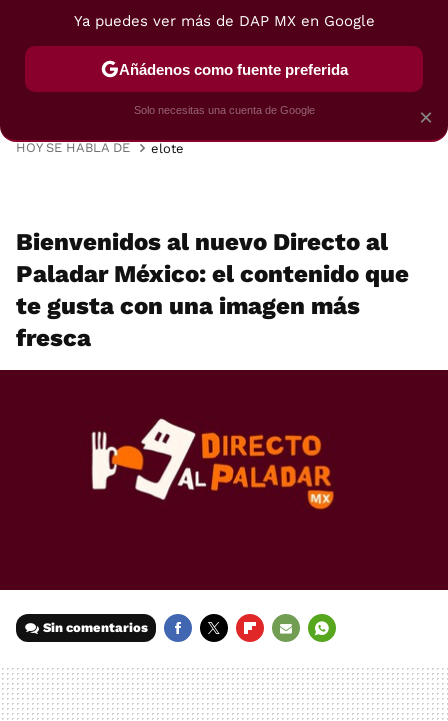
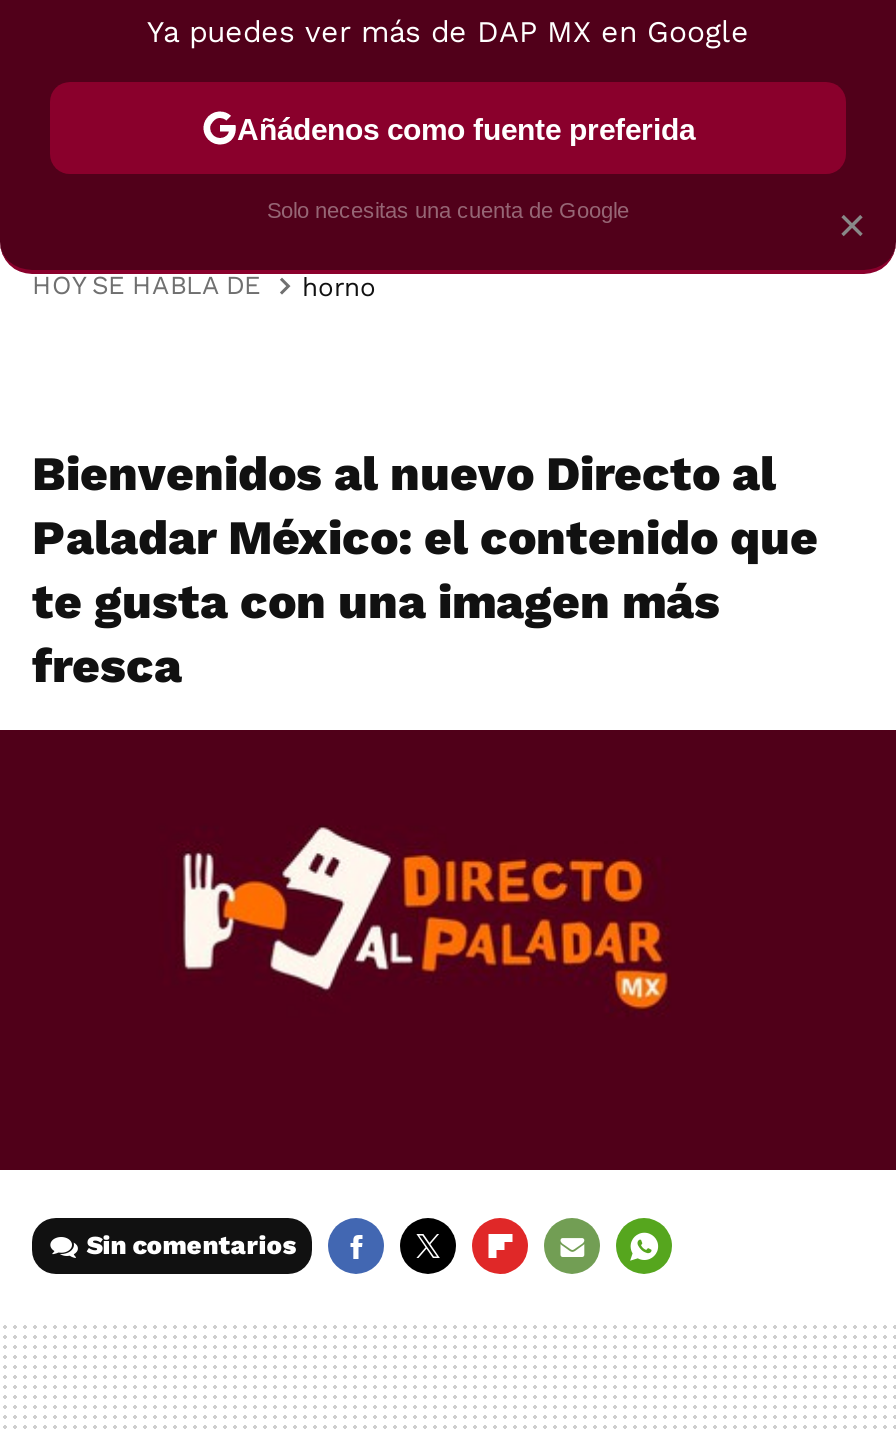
- elote
+ horno
